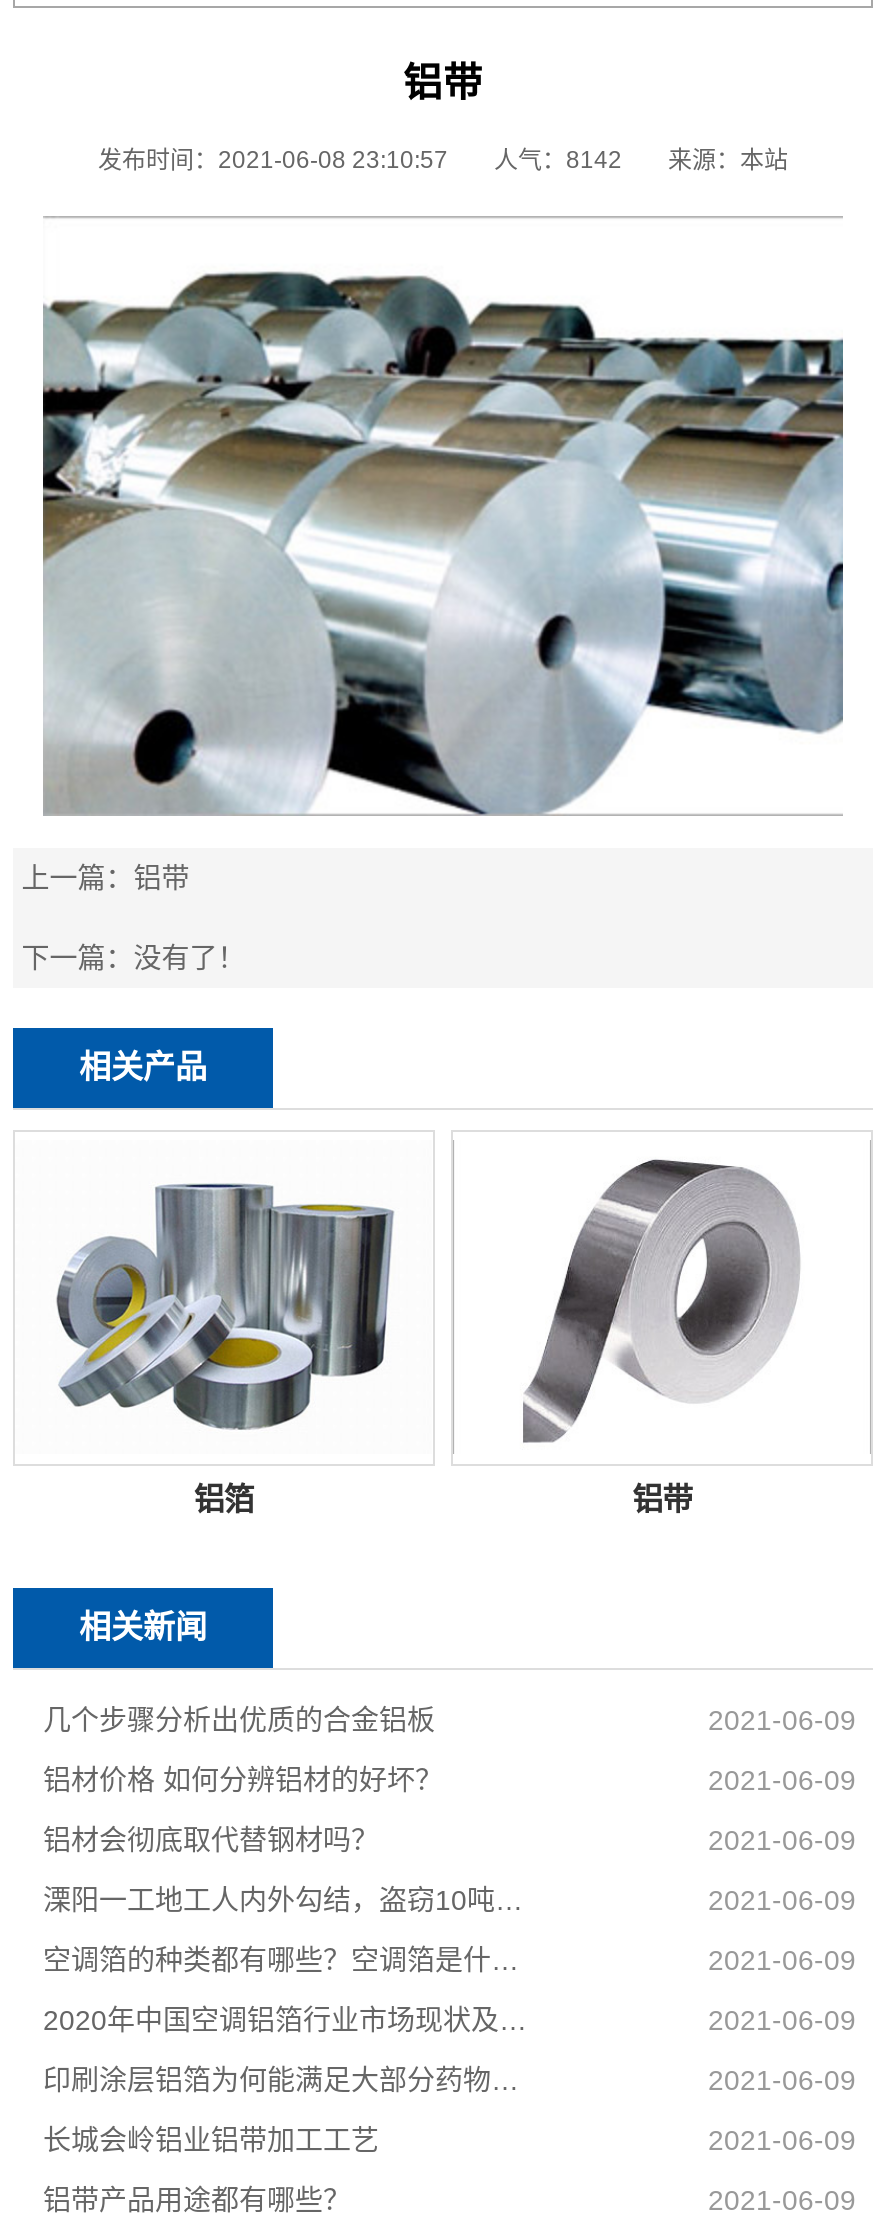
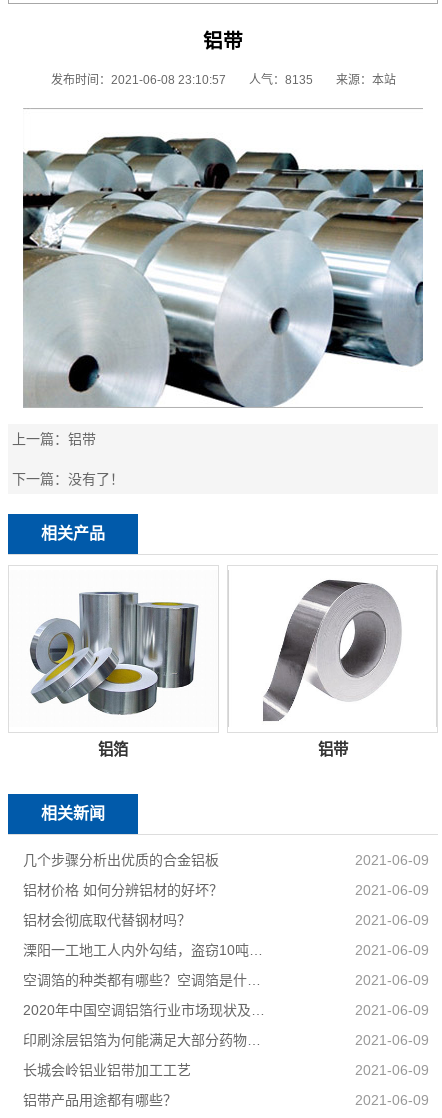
- 发布时间：2021-06-08 23:10:57 人气：8142 来源：本站
+ 发布时间：2021-06-08 23:10:57 人气：8135 来源：本站
